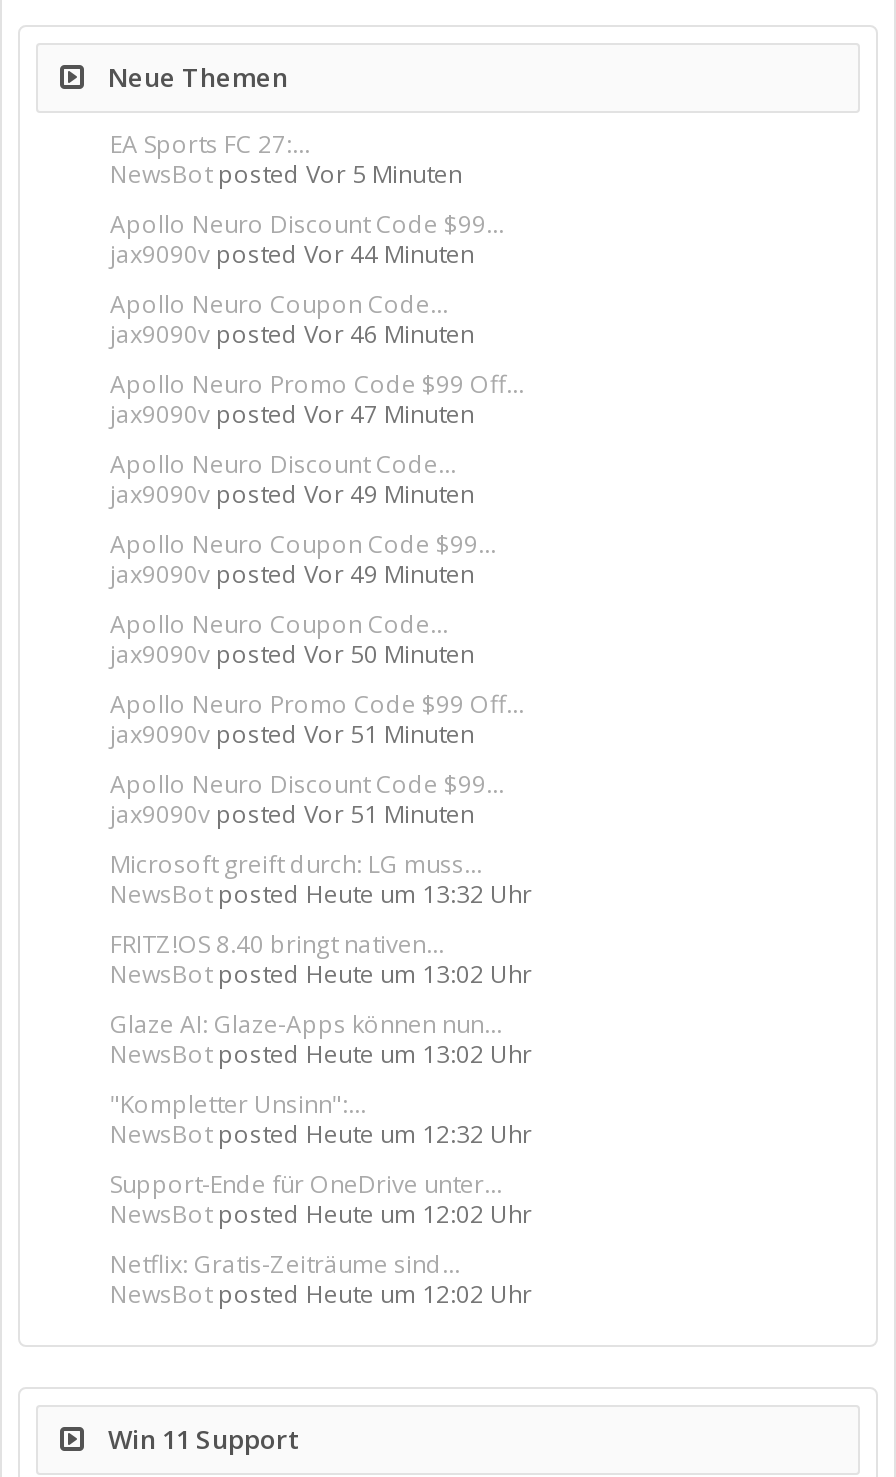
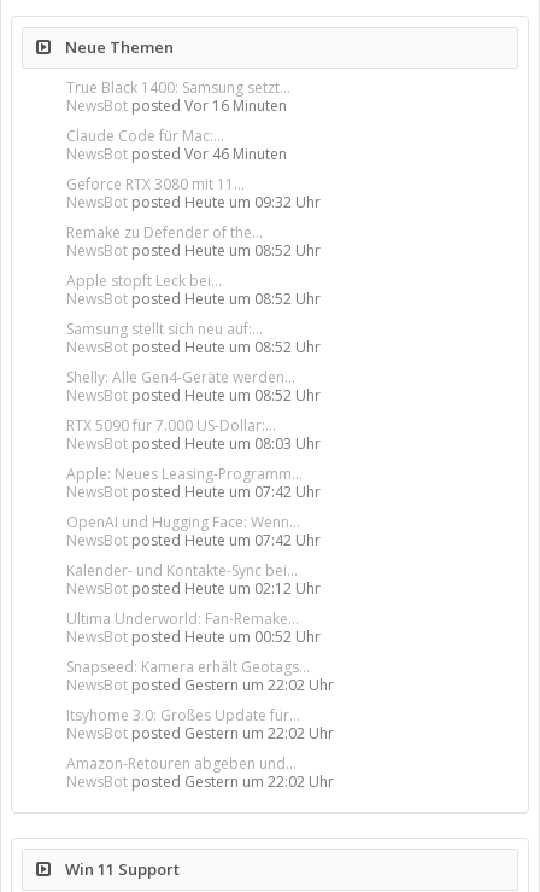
- EA Sports FC 27:...
- NewsBot posted Vor 5 Minuten
+ True Black 1400: Samsung setzt...
+ NewsBot posted Vor 16 Minuten

- Apollo Neuro Discount Code $99...
- jax9090v posted Vor 44 Minuten
+ Claude Code für Mac:...
+ NewsBot posted Vor 46 Minuten

- Apollo Neuro Coupon Code...
- jax9090v posted Vor 46 Minuten
+ Geforce RTX 3080 mit 11...
+ NewsBot posted Heute um 09:32 Uhr

- Apollo Neuro Promo Code $99 Off...
- jax9090v posted Vor 47 Minuten
+ Remake zu Defender of the...
+ NewsBot posted Heute um 08:52 Uhr

- Apollo Neuro Discount Code...
- jax9090v posted Vor 49 Minuten
+ Apple stopft Leck bei...
+ NewsBot posted Heute um 08:52 Uhr

- Apollo Neuro Coupon Code $99...
- jax9090v posted Vor 49 Minuten
+ Samsung stellt sich neu auf:...
+ NewsBot posted Heute um 08:52 Uhr

- Apollo Neuro Coupon Code...
- jax9090v posted Vor 50 Minuten
+ Shelly: Alle Gen4-Geräte werden...
+ NewsBot posted Heute um 08:52 Uhr

- Apollo Neuro Promo Code $99 Off...
- jax9090v posted Vor 51 Minuten
+ RTX 5090 für 7.000 US-Dollar:...
+ NewsBot posted Heute um 08:03 Uhr

- Apollo Neuro Discount Code $99...
- jax9090v posted Vor 51 Minuten
+ Apple: Neues Leasing-Programm...
+ NewsBot posted Heute um 07:42 Uhr

- Microsoft greift durch: LG muss...
- NewsBot posted Heute um 13:32 Uhr
+ OpenAI und Hugging Face: Wenn...
+ NewsBot posted Heute um 07:42 Uhr

- FRITZ!OS 8.40 bringt nativen...
- NewsBot posted Heute um 13:02 Uhr
+ Kalender- und Kontakte-Sync bei...
+ NewsBot posted Heute um 02:12 Uhr

- Glaze AI: Glaze-Apps können nun...
- NewsBot posted Heute um 13:02 Uhr
+ Ultima Underworld: Fan-Remake...
+ NewsBot posted Heute um 00:52 Uhr

- "Kompletter Unsinn":...
- NewsBot posted Heute um 12:32 Uhr
+ Snapseed: Kamera erhält Geotags...
+ NewsBot posted Gestern um 22:02 Uhr

- Support-Ende für OneDrive unter...
- NewsBot posted Heute um 12:02 Uhr
+ Itsyhome 3.0: Großes Update für...
+ NewsBot posted Gestern um 22:02 Uhr

- Netflix: Gratis-Zeiträume sind...
- NewsBot posted Heute um 12:02 Uhr
+ Amazon-Retouren abgeben und...
+ NewsBot posted Gestern um 22:02 Uhr
